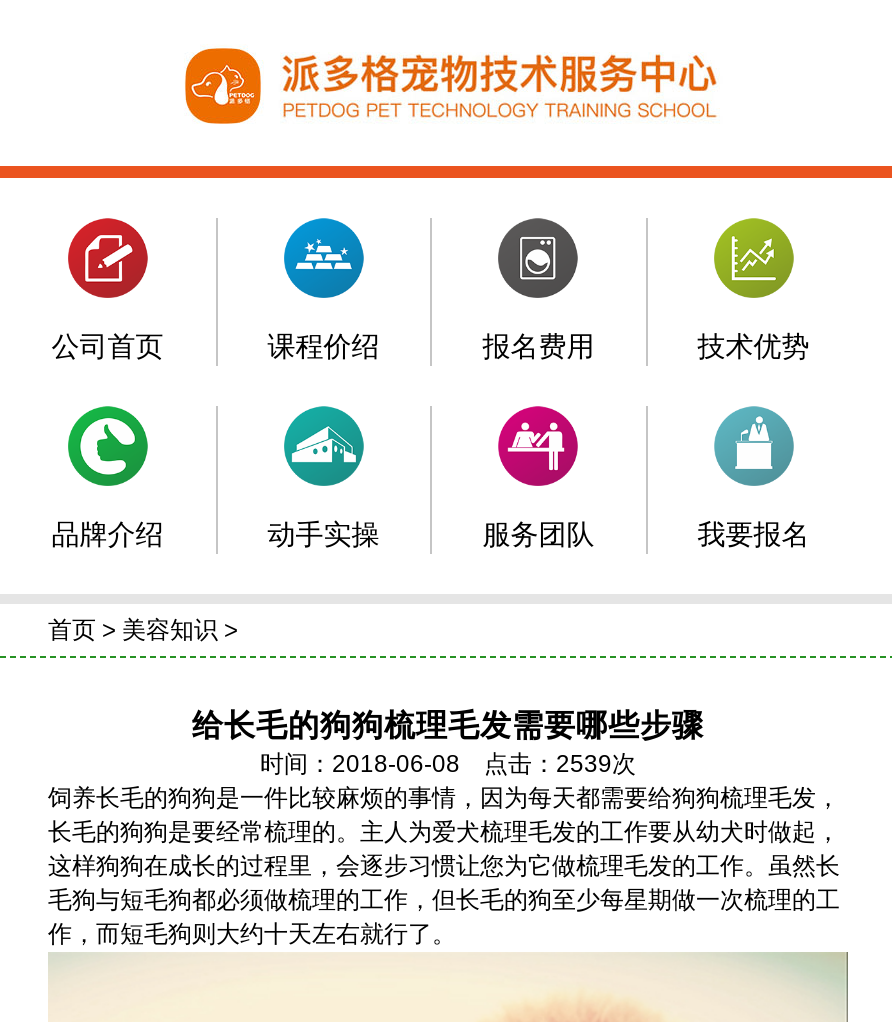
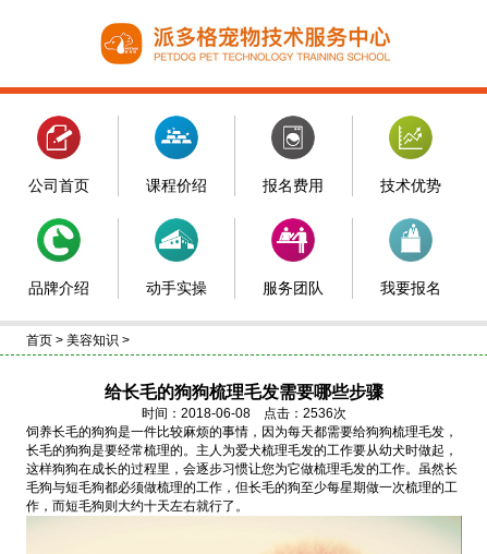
- 时间：2018-06-08 点击：2539次
+ 时间：2018-06-08 点击：2536次
